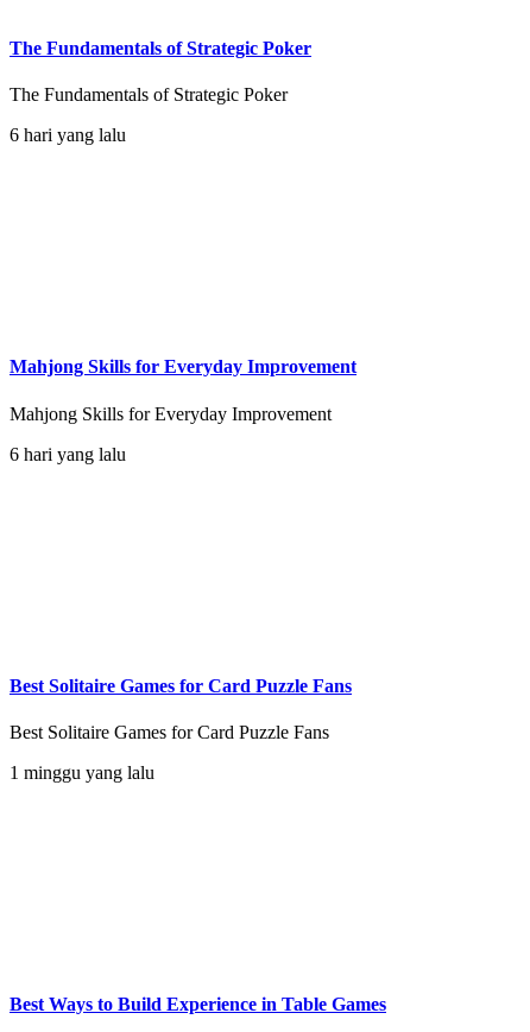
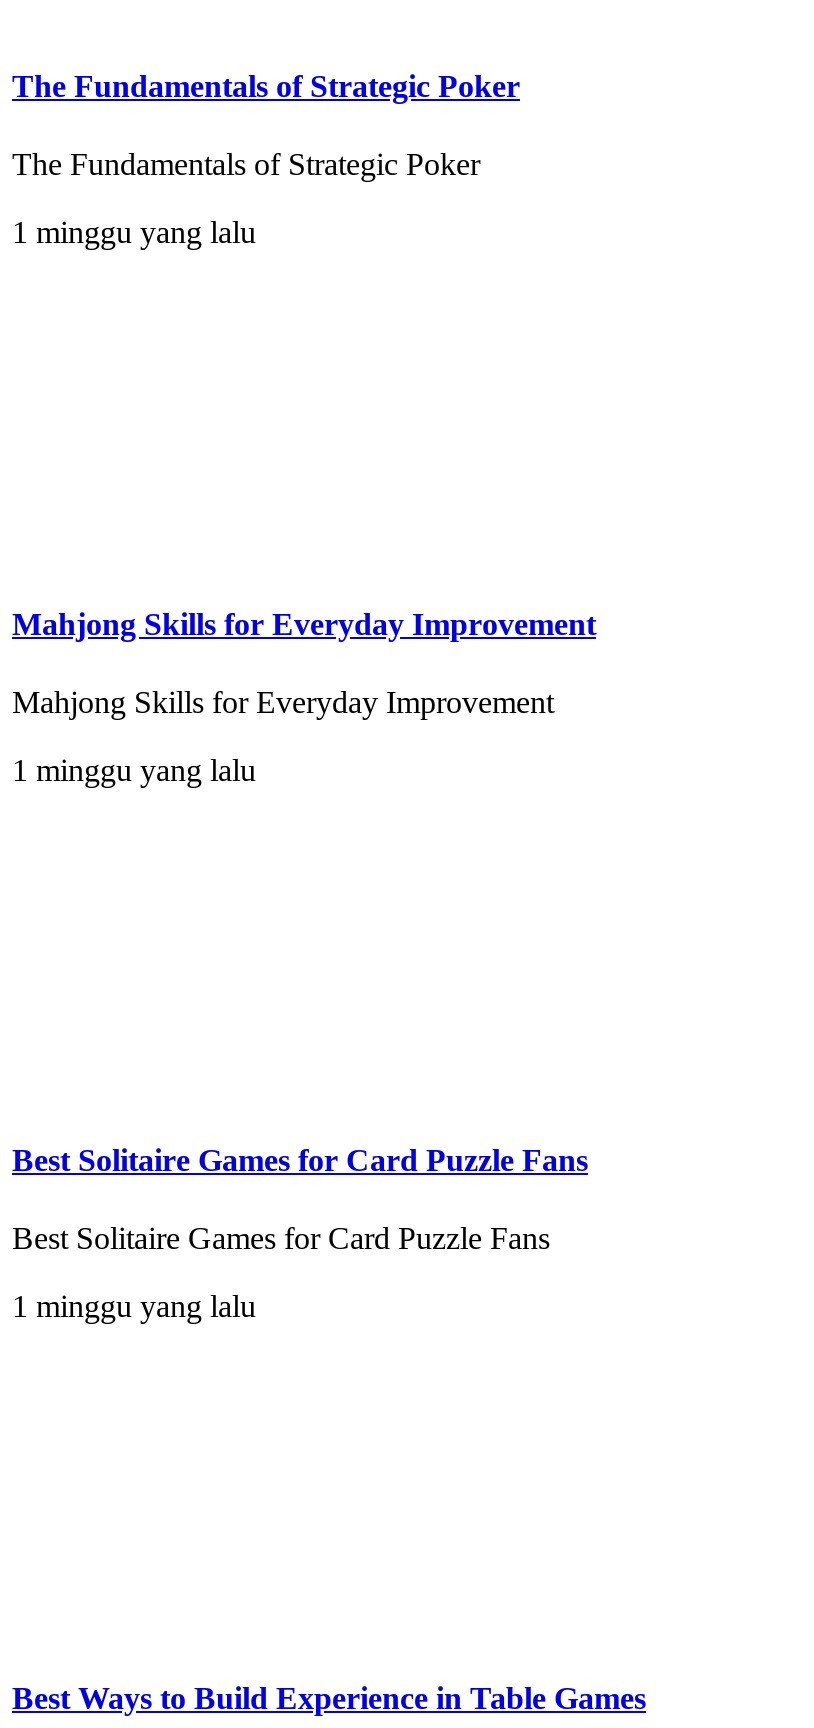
- 6 hari yang lalu
+ 1 minggu yang lalu

- 6 hari yang lalu
+ 1 minggu yang lalu
